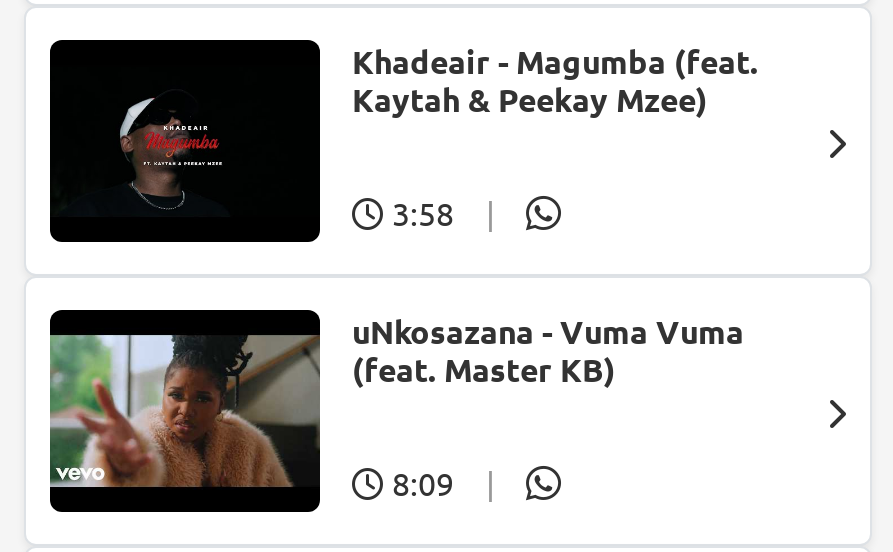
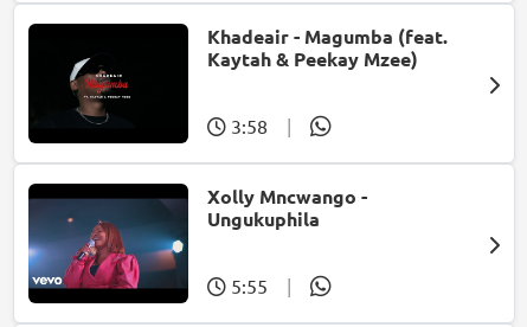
- [image]
- uNkosazana - Vuma Vuma
- (feat. Master KB)
+ [image]
+ Xolly Mncwango -
+ Ungukuphila

- 8:09
+ 5:55
